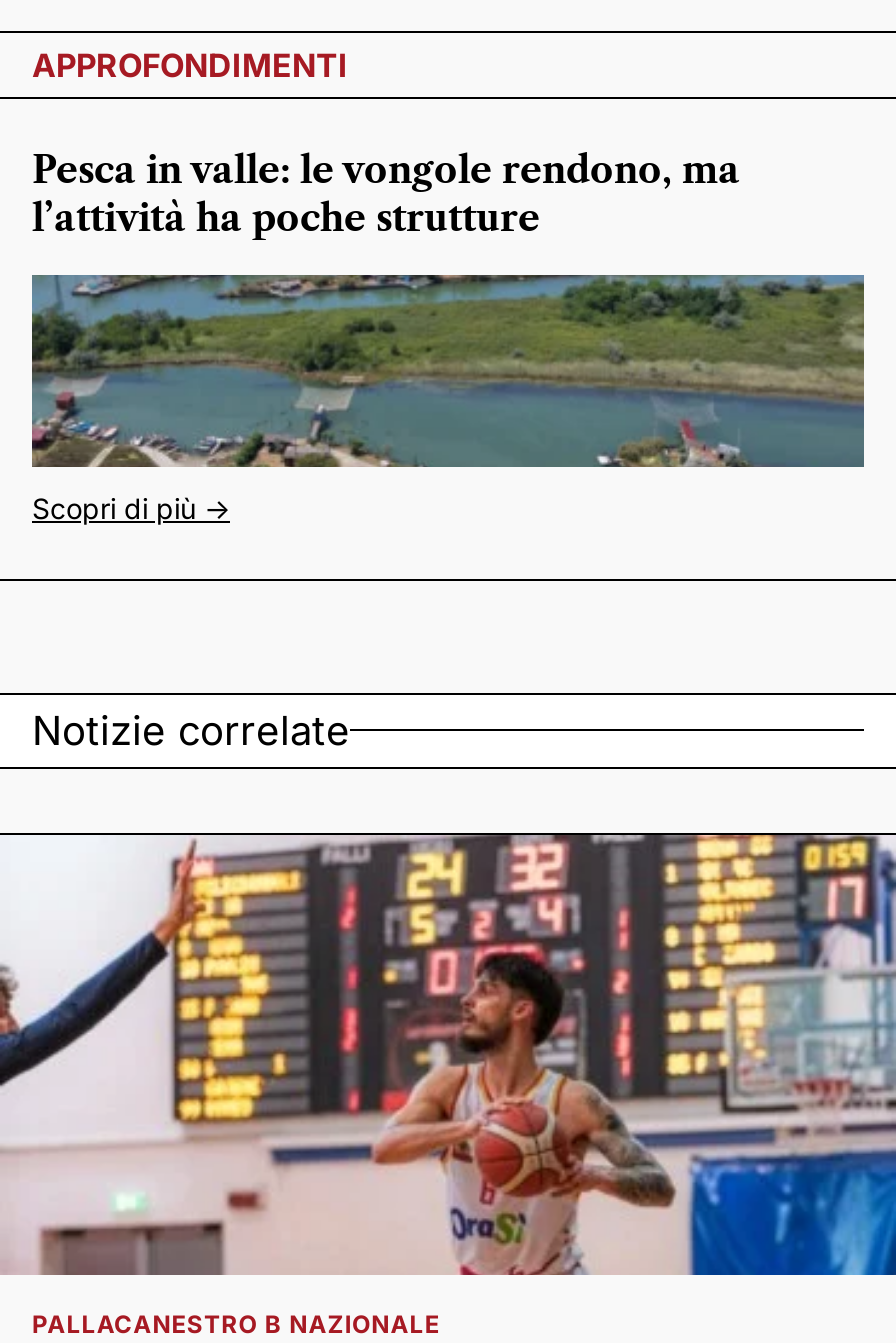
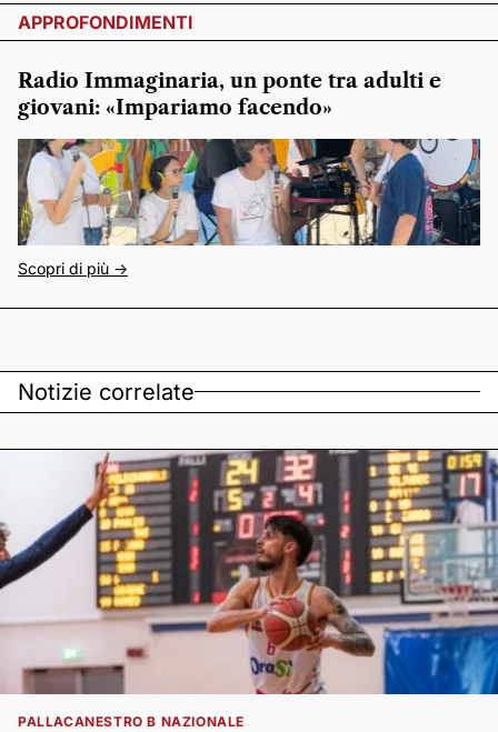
- Pesca in valle: le vongole rendono, ma
- l’attività ha poche strutture
+ Radio Immaginaria, un ponte tra adulti e
+ giovani: «Impariamo facendo»

- [image]
+ [image]
